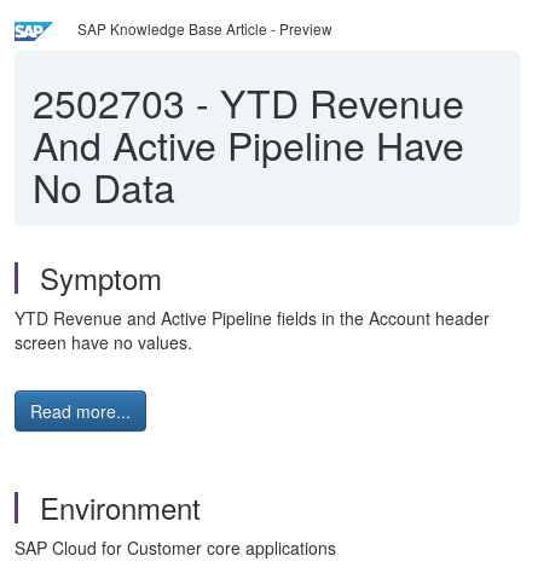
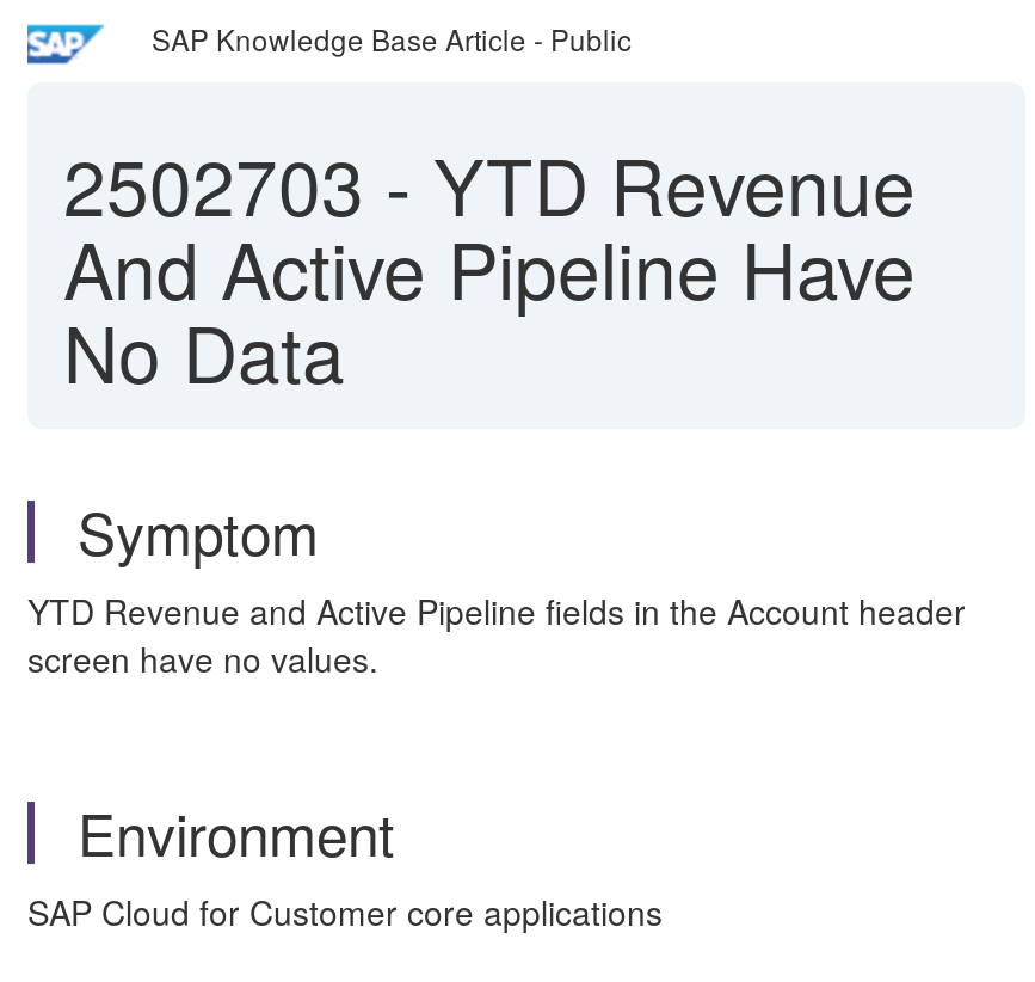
- SAP Knowledge Base Article - Preview
+ SAP Knowledge Base Article - Public

- Read more...
